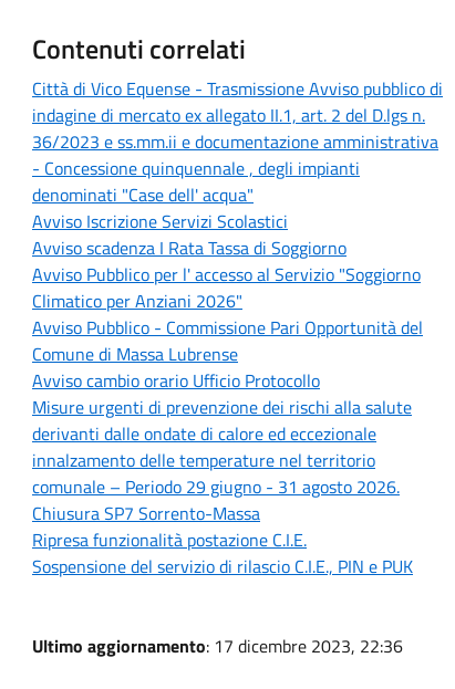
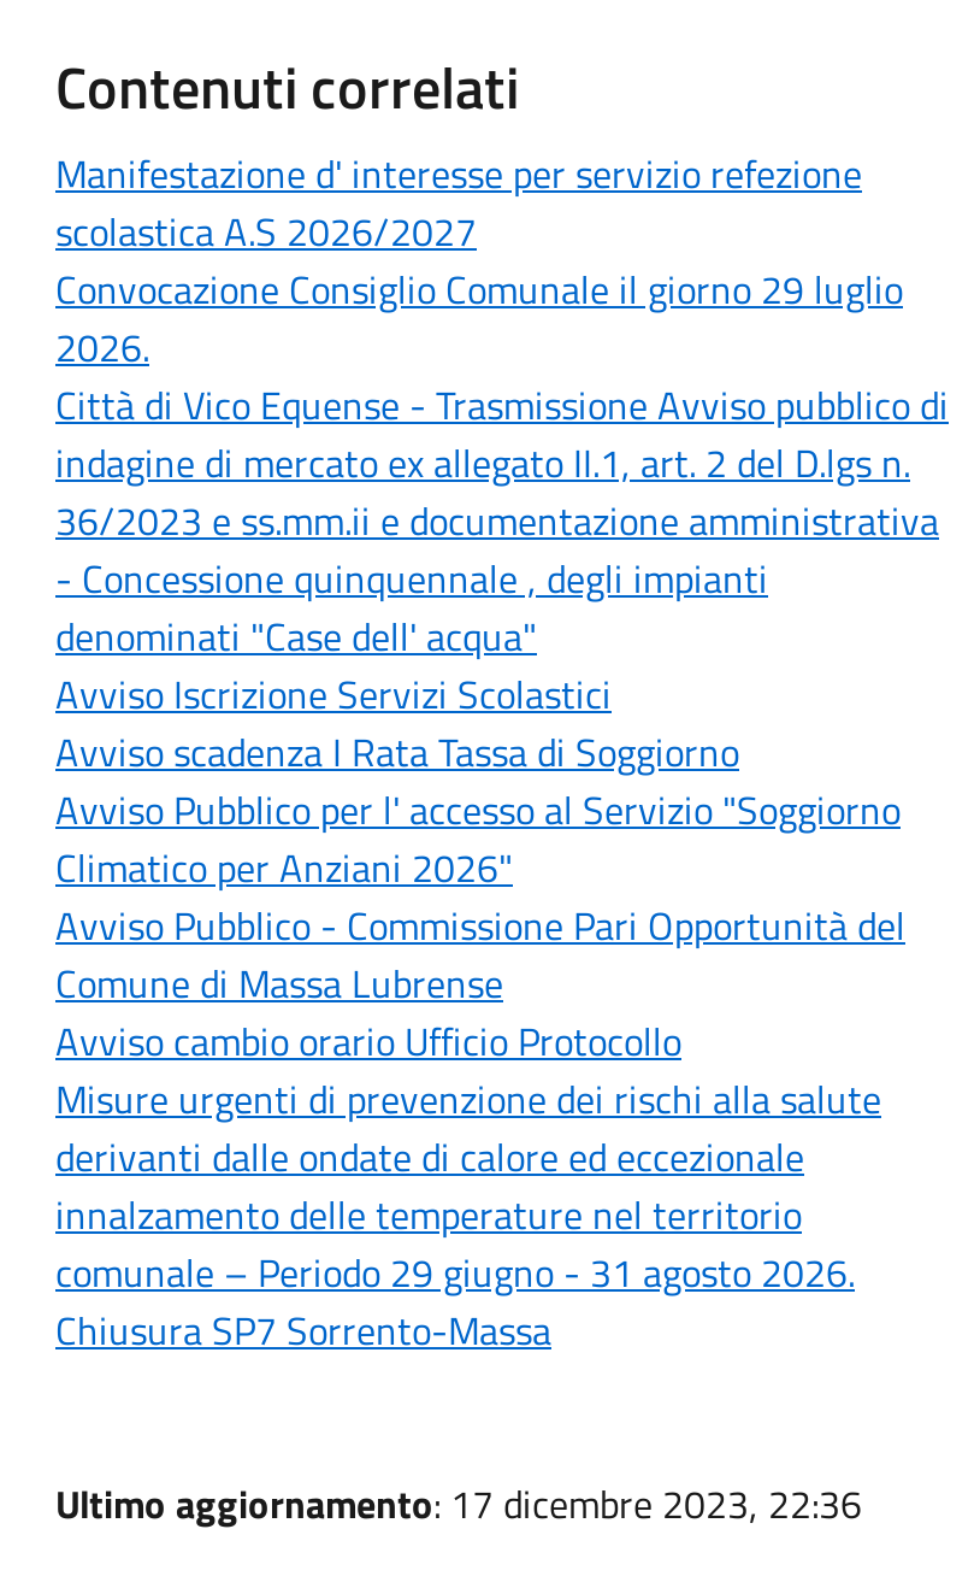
+ Manifestazione d' interesse per servizio refezione
+ scolastica A.S 2026/2027
+ Convocazione Consiglio Comunale il giorno 29 luglio
+ 2026.

moved down: Città di Vico Equense - Trasmissione Avviso pubblico di | indagine di mercato ex allegato II.1, art. 2 del D.lgs n. | 36/2023 e ss.mm.ii e documentazione amministrativa | ... | comunale – Periodo 29 giugno - 31 agosto 2026. | Chiusura SP7 Sorrento-Massa

- Ripresa funzionalità postazione C.I.E.
- Sospensione del servizio di rilascio C.I.E., PIN e PUK
